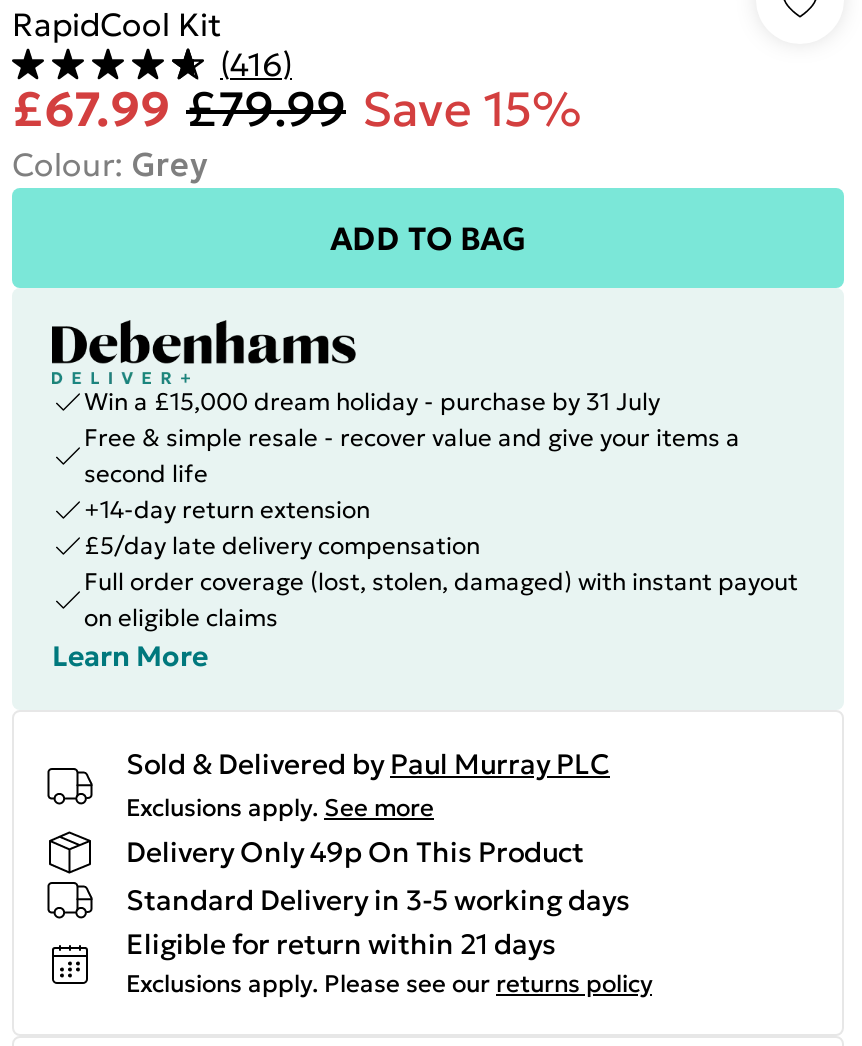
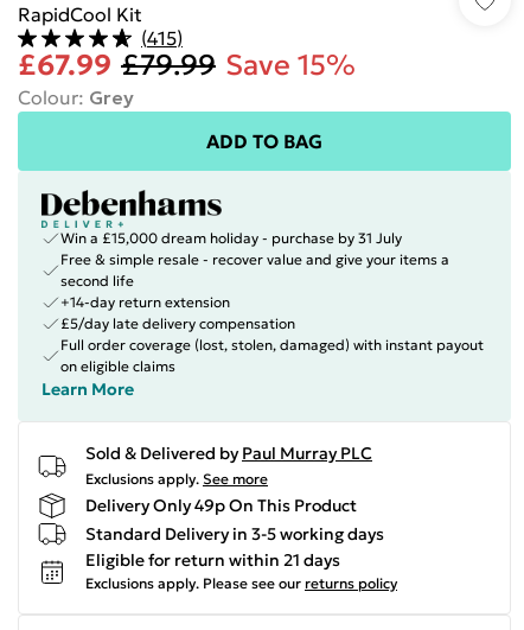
- (416)
+ (415)
